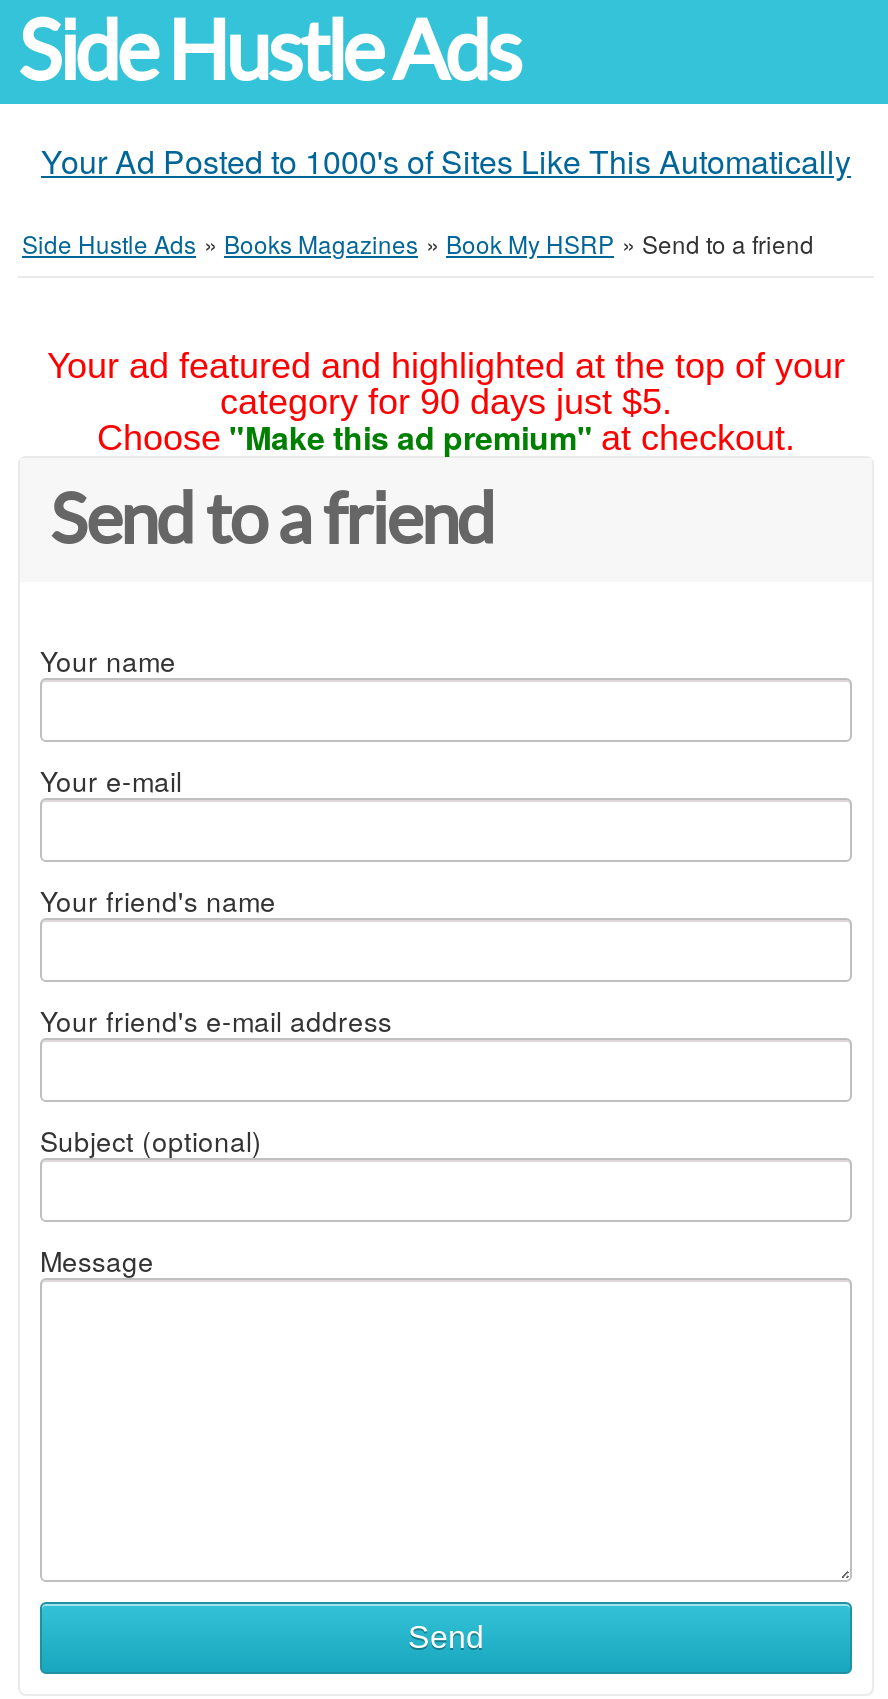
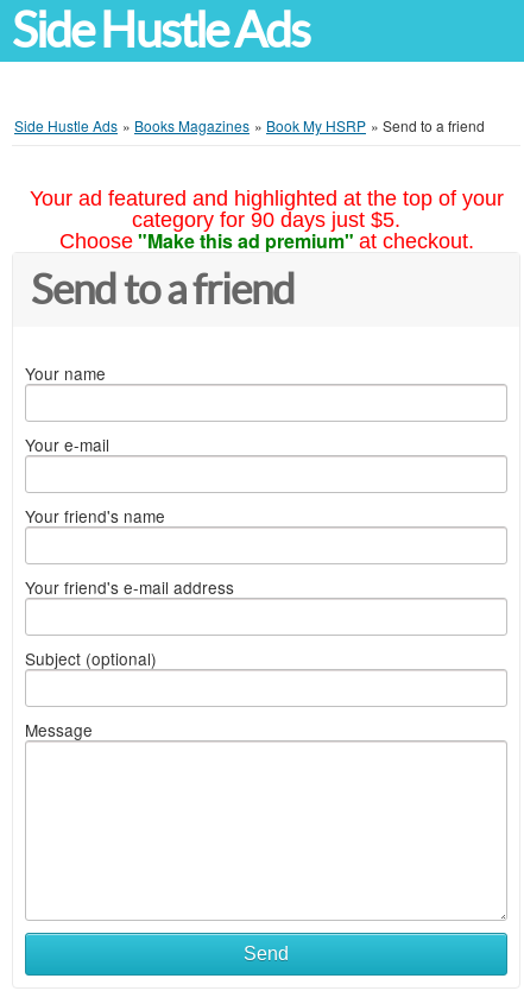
- Your Ad Posted to 1000's of Sites Like This Automatically
